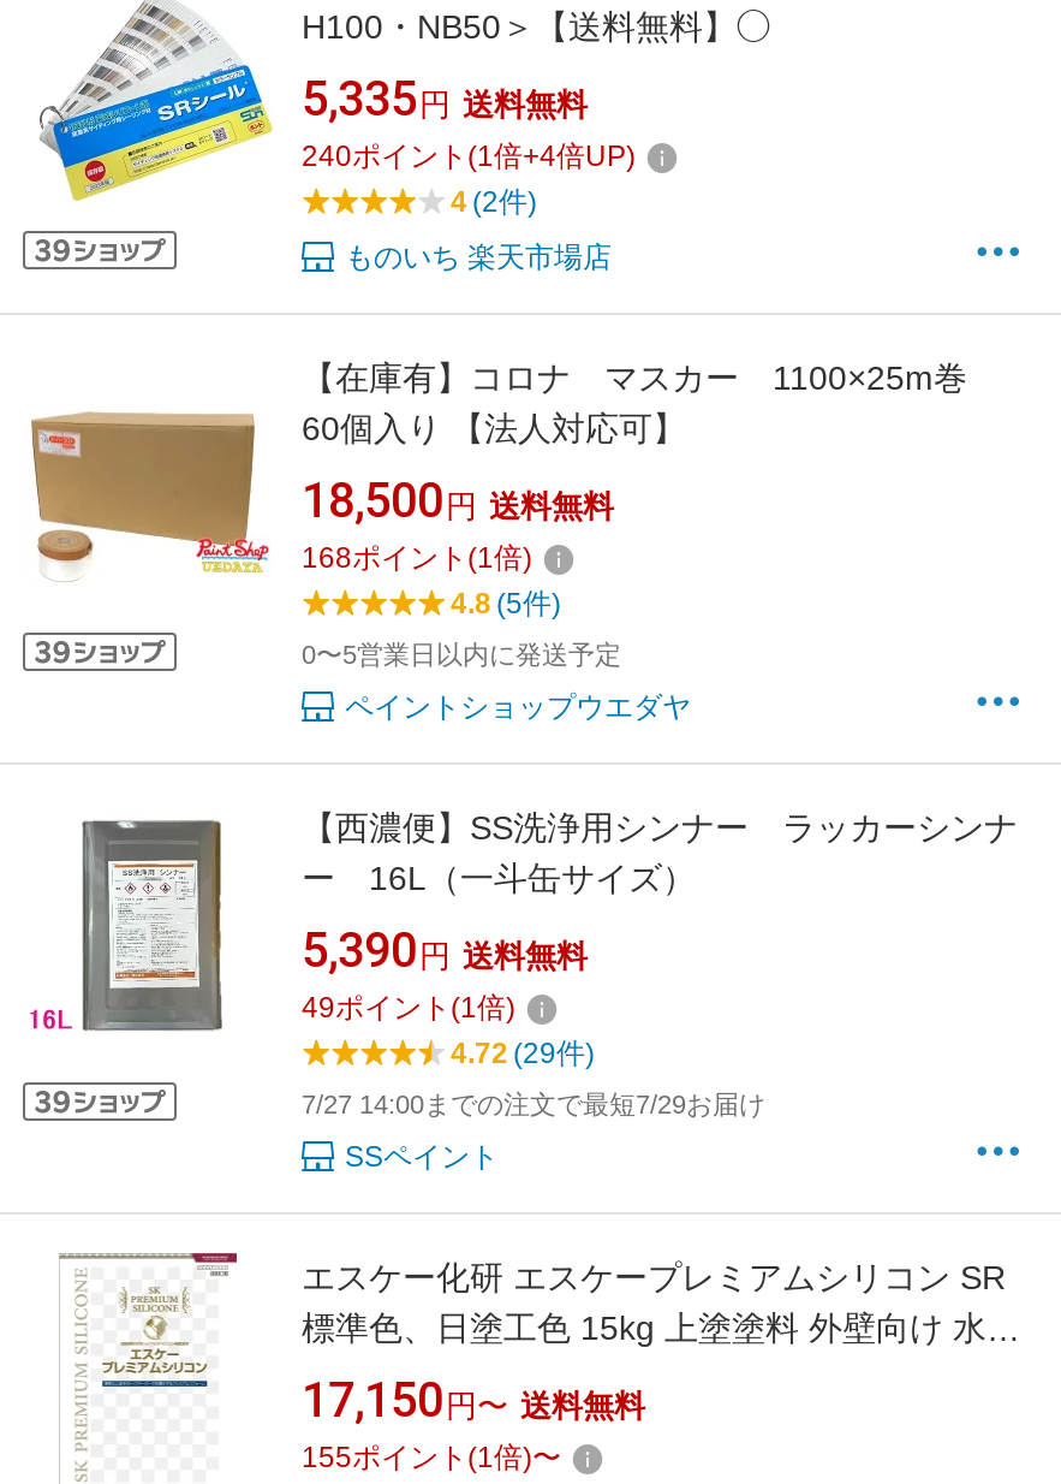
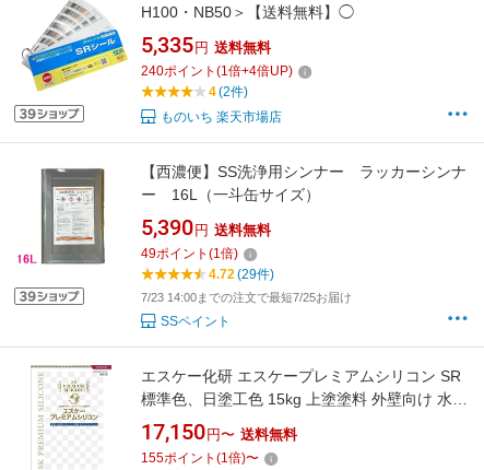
- [image]
- 【在庫有】コロナ マスカー 1100×25m巻
- 60個入り 【法人対応可】
- 18,500円 送料無料
- 168ポイント(1倍)
- 4.8 (5件)
- 0〜5営業日以内に発送予定
- ペイントショップウエダヤ

- 7/27 14:00までの注文で最短7/29お届け
+ 7/23 14:00までの注文で最短7/25お届け
